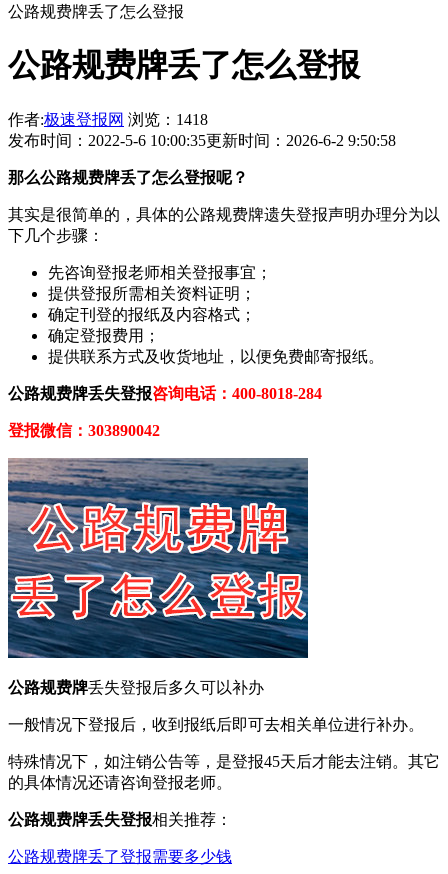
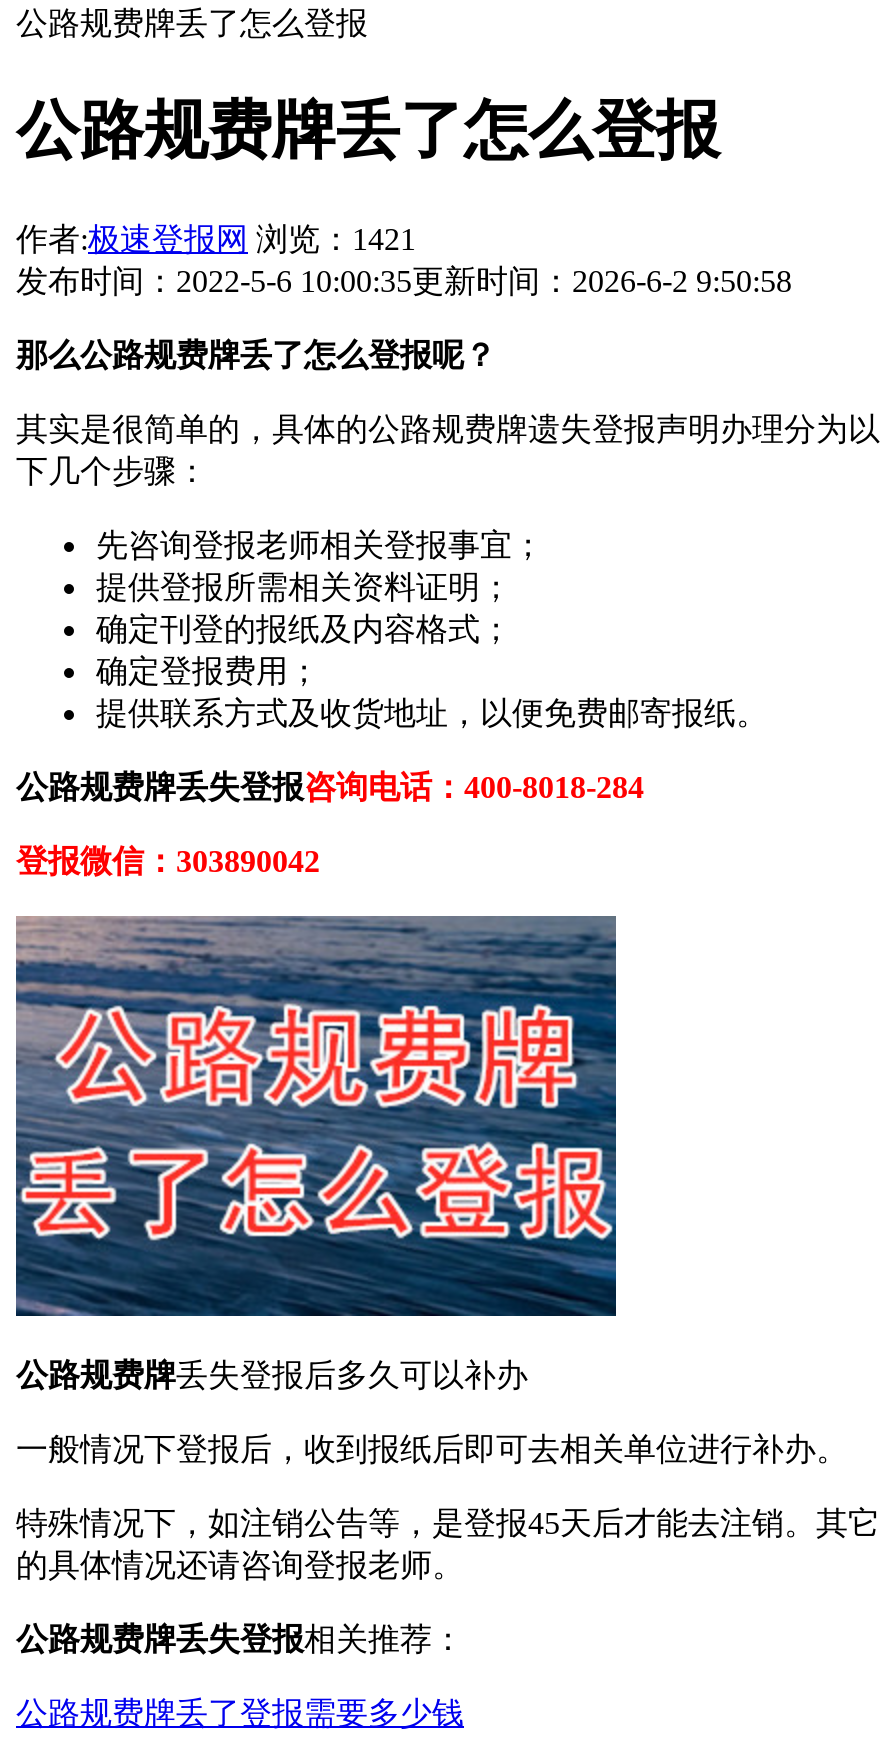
- 作者:极速登报网 浏览：1418
+ 作者:极速登报网 浏览：1421
